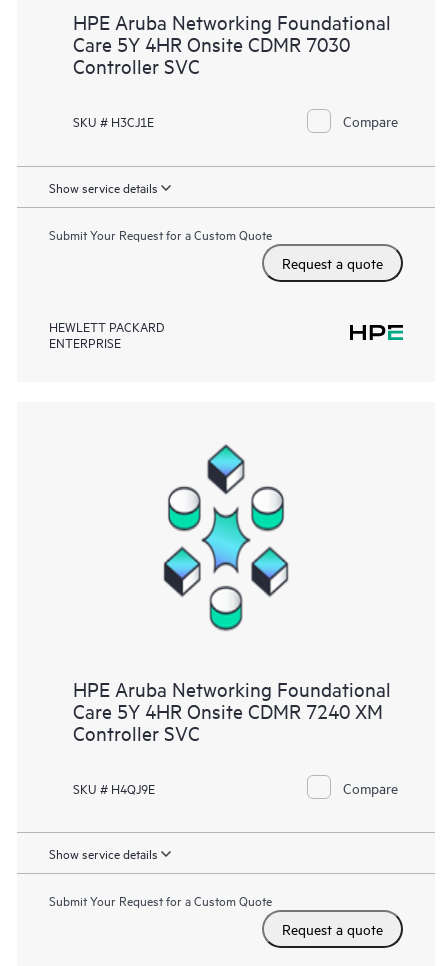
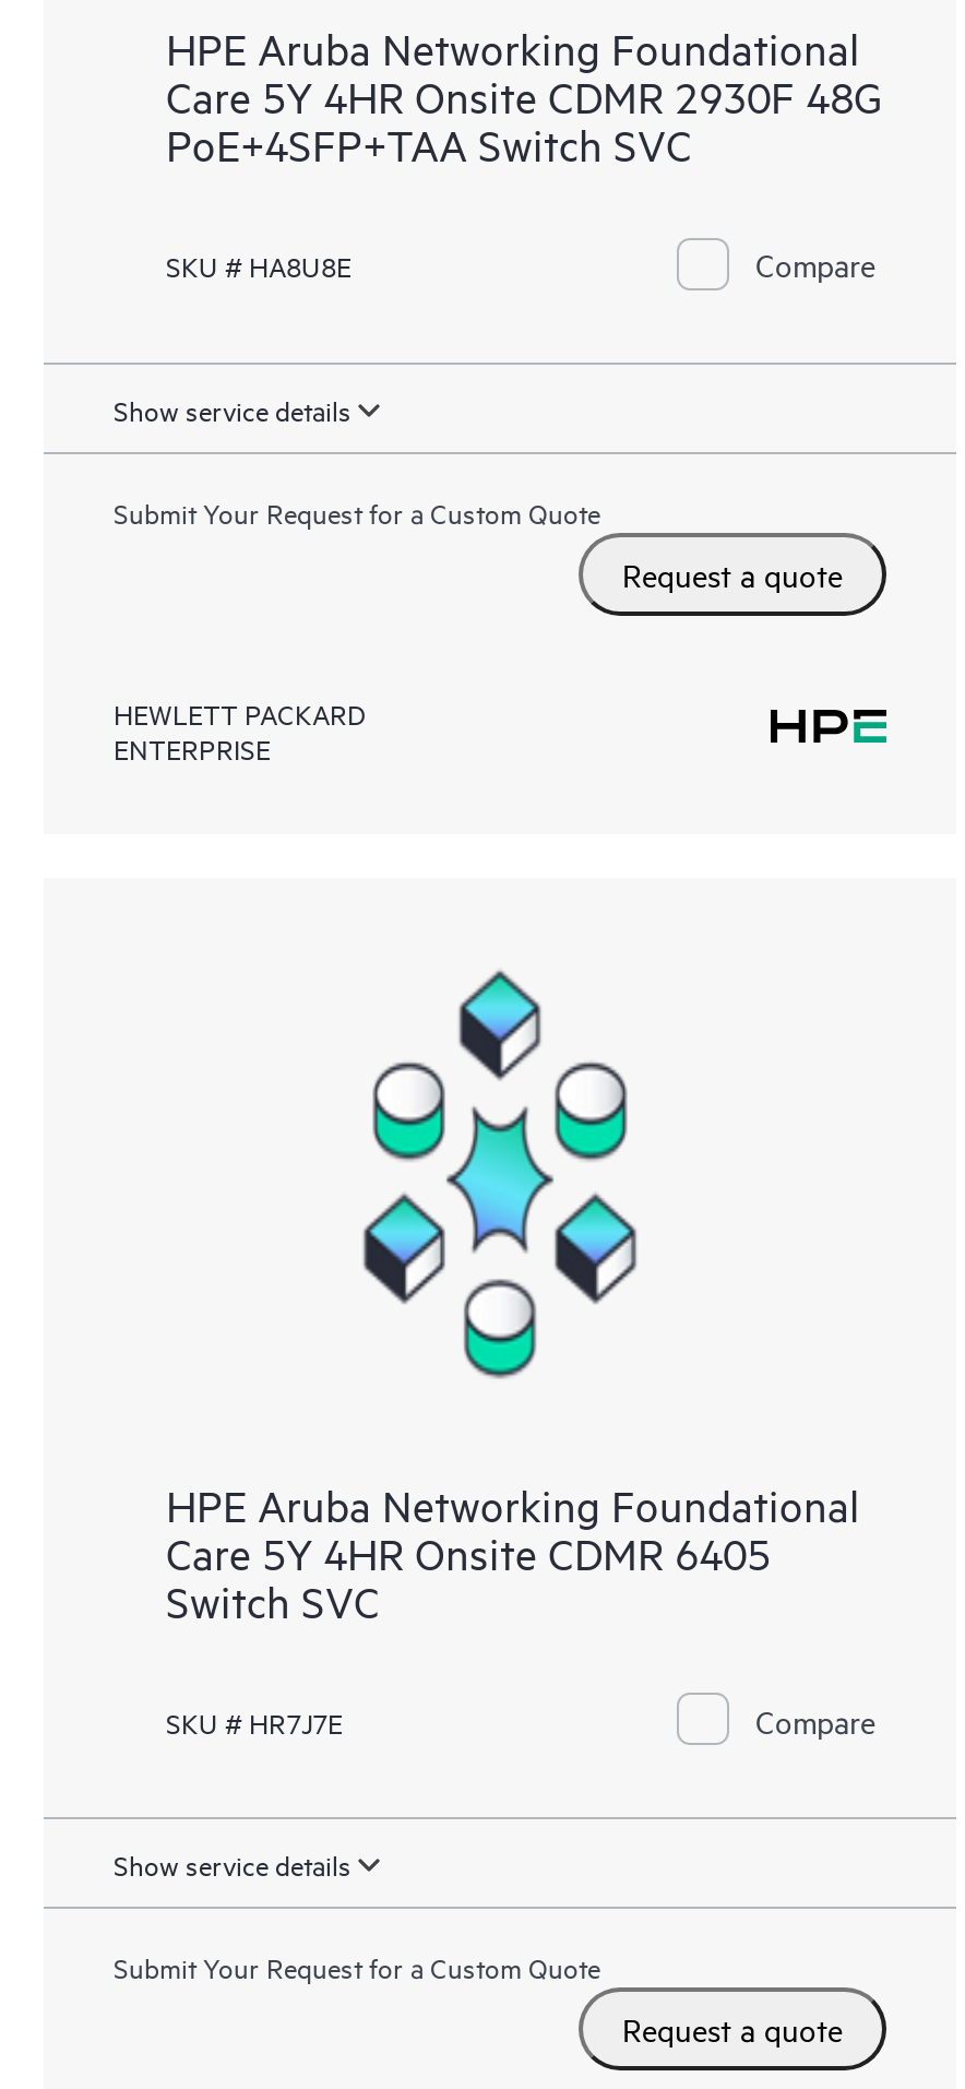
- Care 5Y 4HR Onsite CDMR 7030
- Controller SVC
+ Care 5Y 4HR Onsite CDMR 2930F 48G
+ PoE+4SFP+TAA Switch SVC

- SKU # H3CJ1E
+ SKU # HA8U8E

- Care 5Y 4HR Onsite CDMR 7240 XM
- Controller SVC
+ Care 5Y 4HR Onsite CDMR 6405
+ Switch SVC

- SKU # H4QJ9E
+ SKU # HR7J7E
